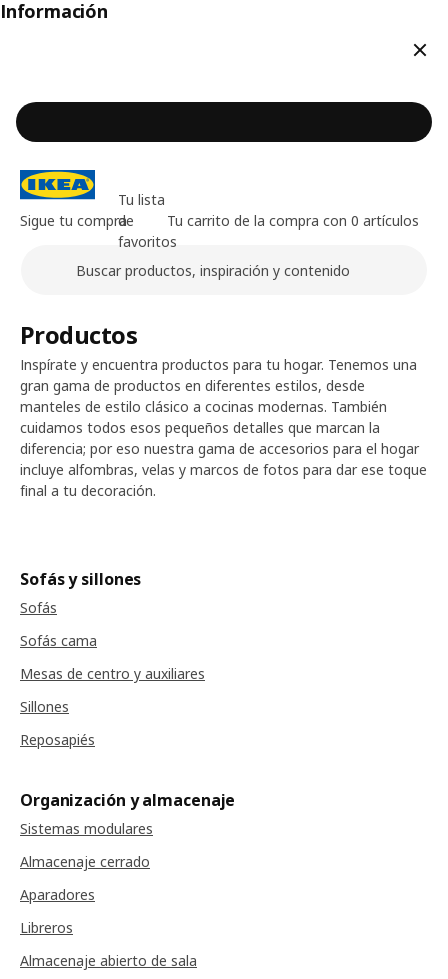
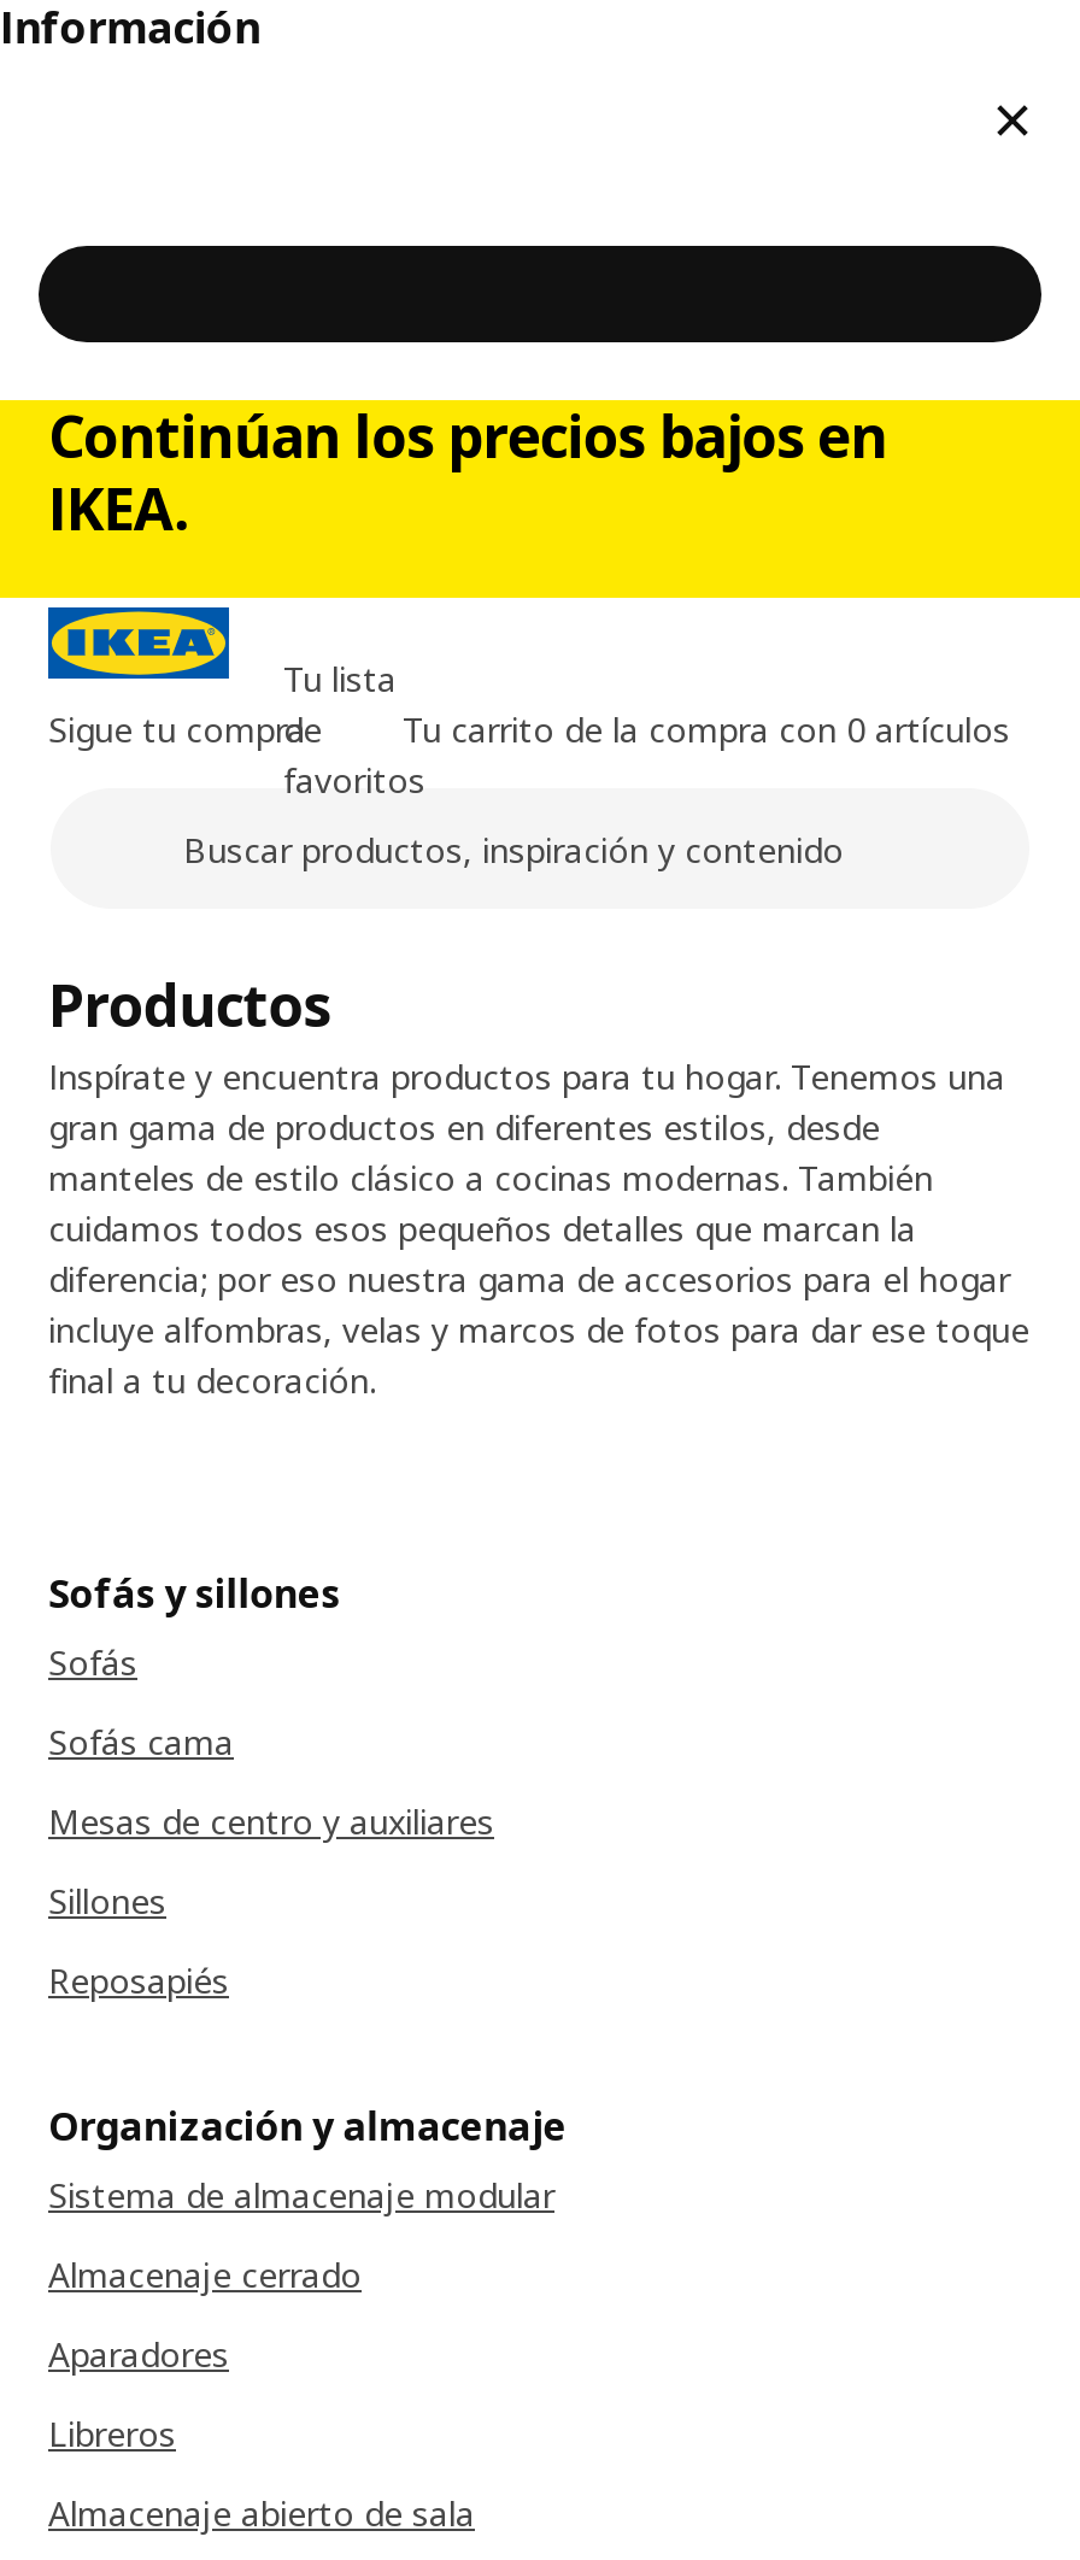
+ Continúan los precios bajos en
+ IKEA.

- Sistemas modulares
+ Sistema de almacenaje modular
